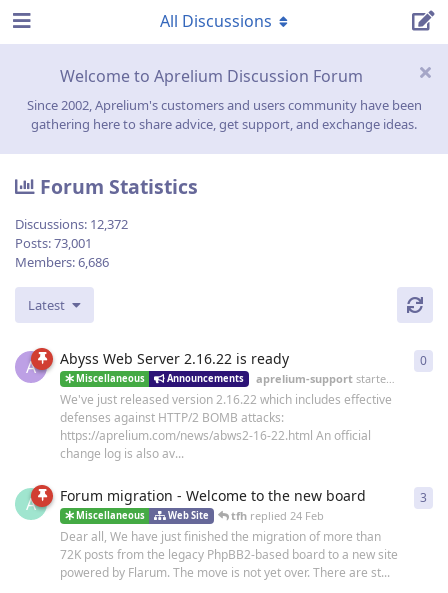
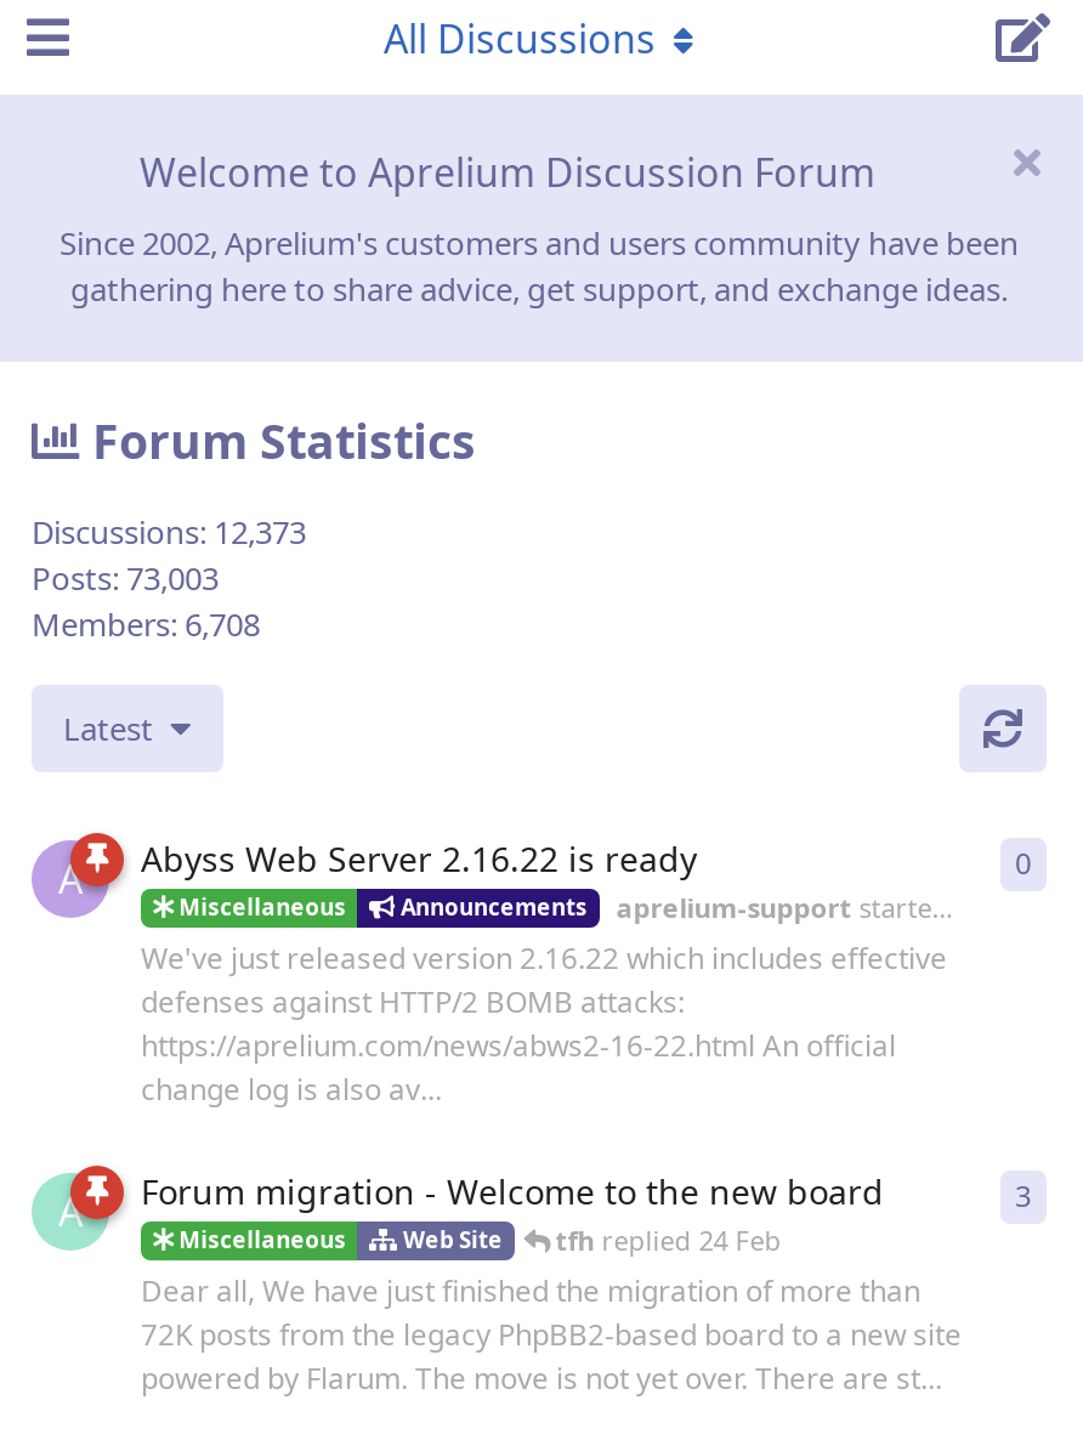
- Discussions: 12,372
+ Discussions: 12,373

- Posts: 73,001
+ Posts: 73,003

- Members: 6,686
+ Members: 6,708
